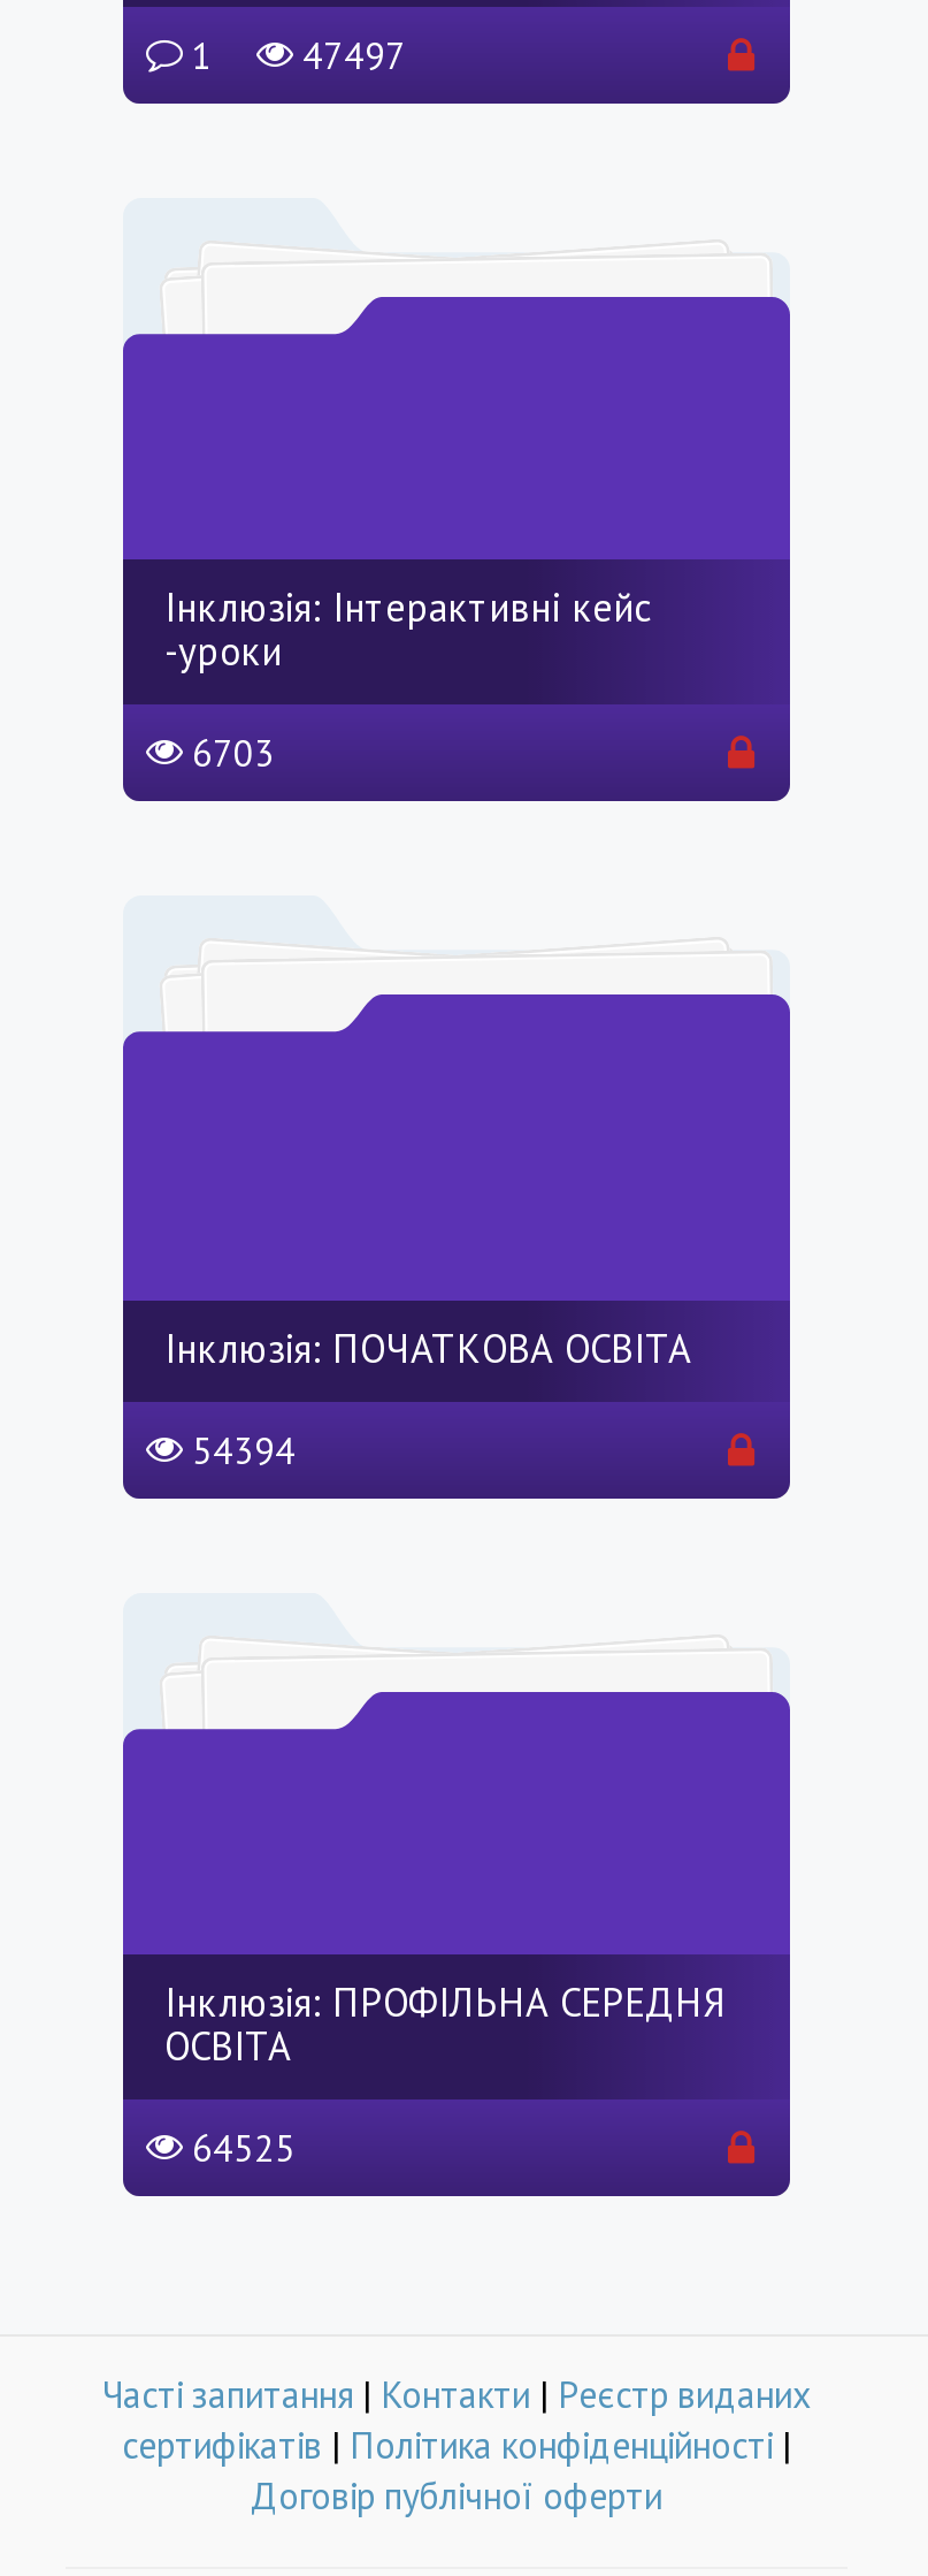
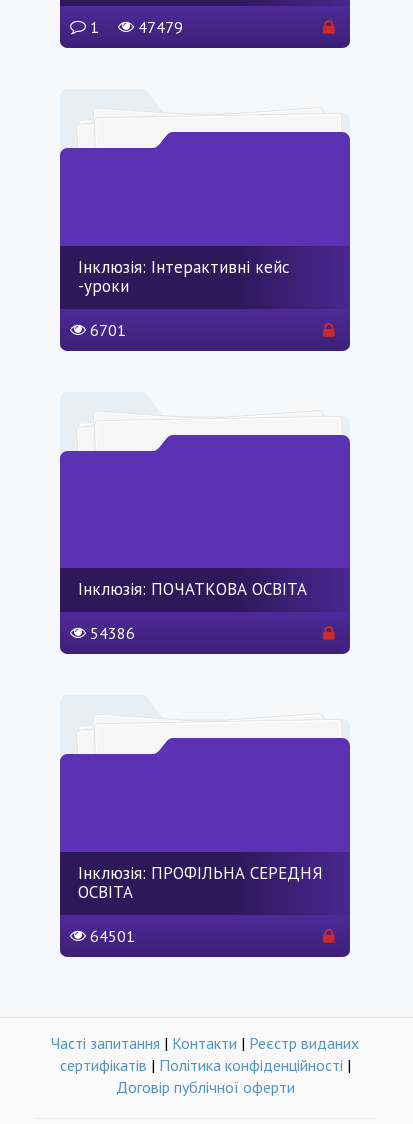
- 1 47497
+ 1 47479

- 6703
+ 6701

- 54394
+ 54386

- 64525
+ 64501
